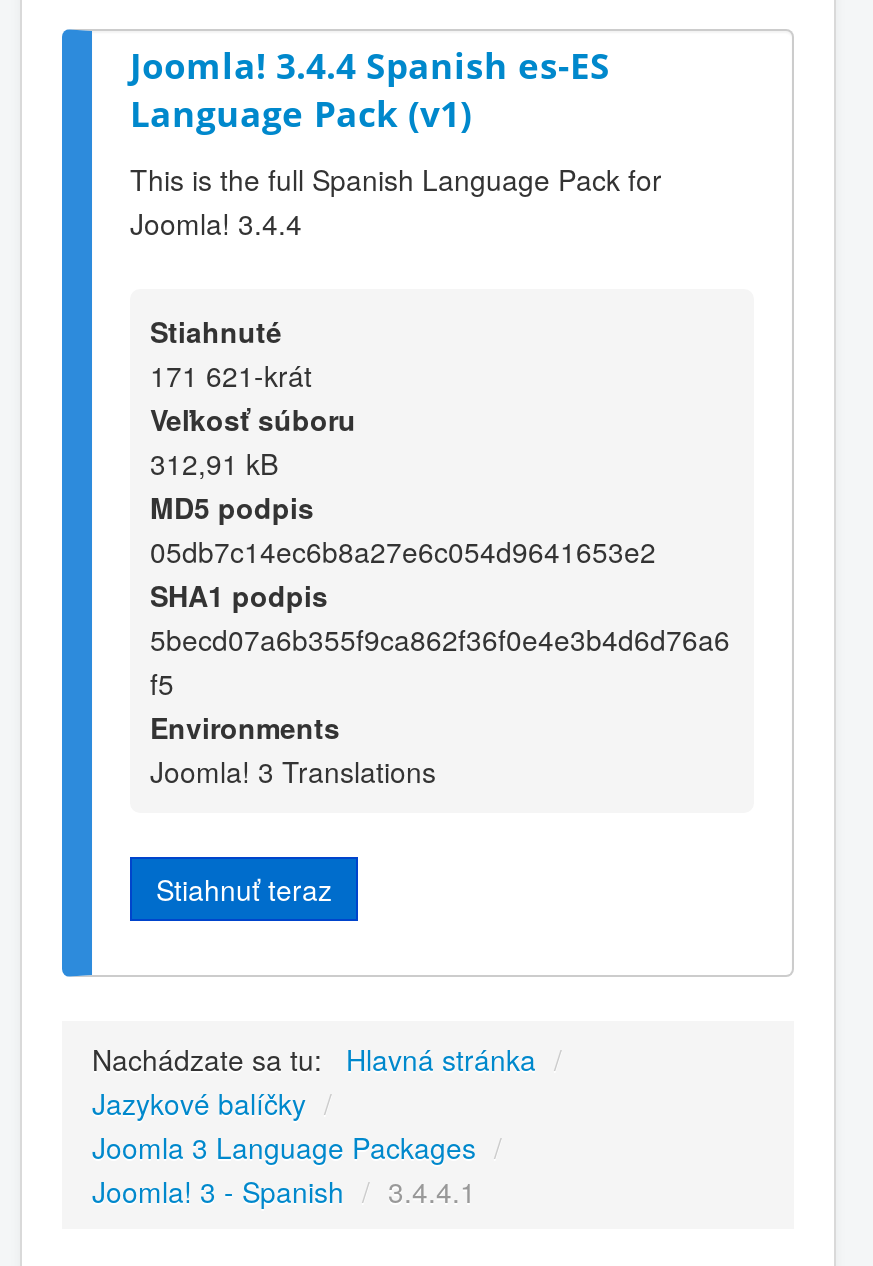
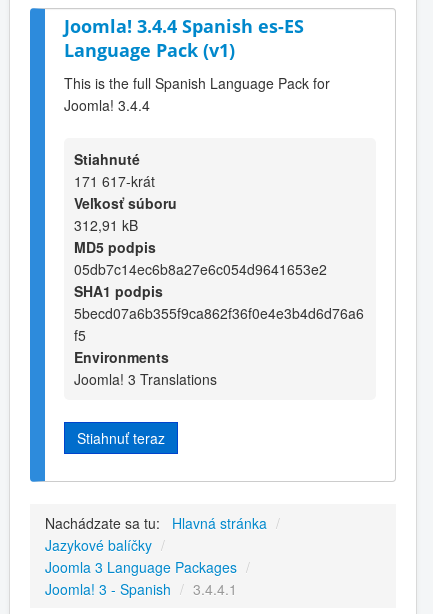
- 171 621-krát
+ 171 617-krát
